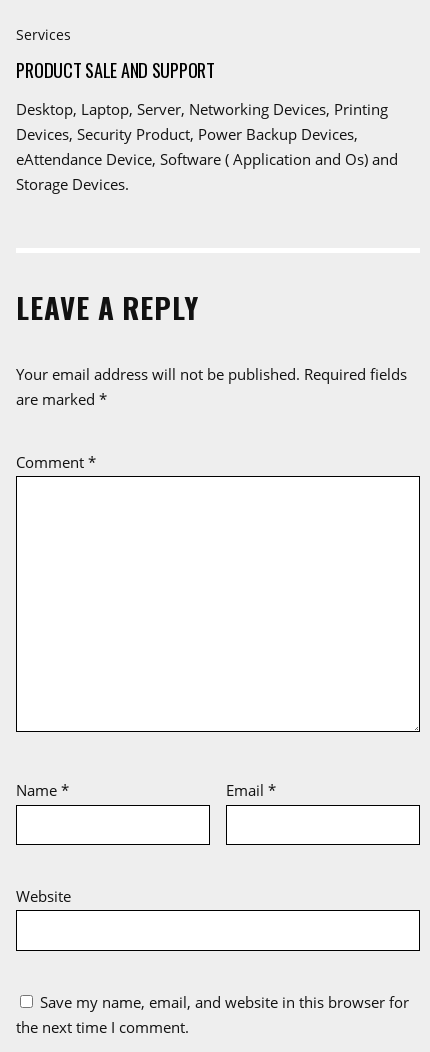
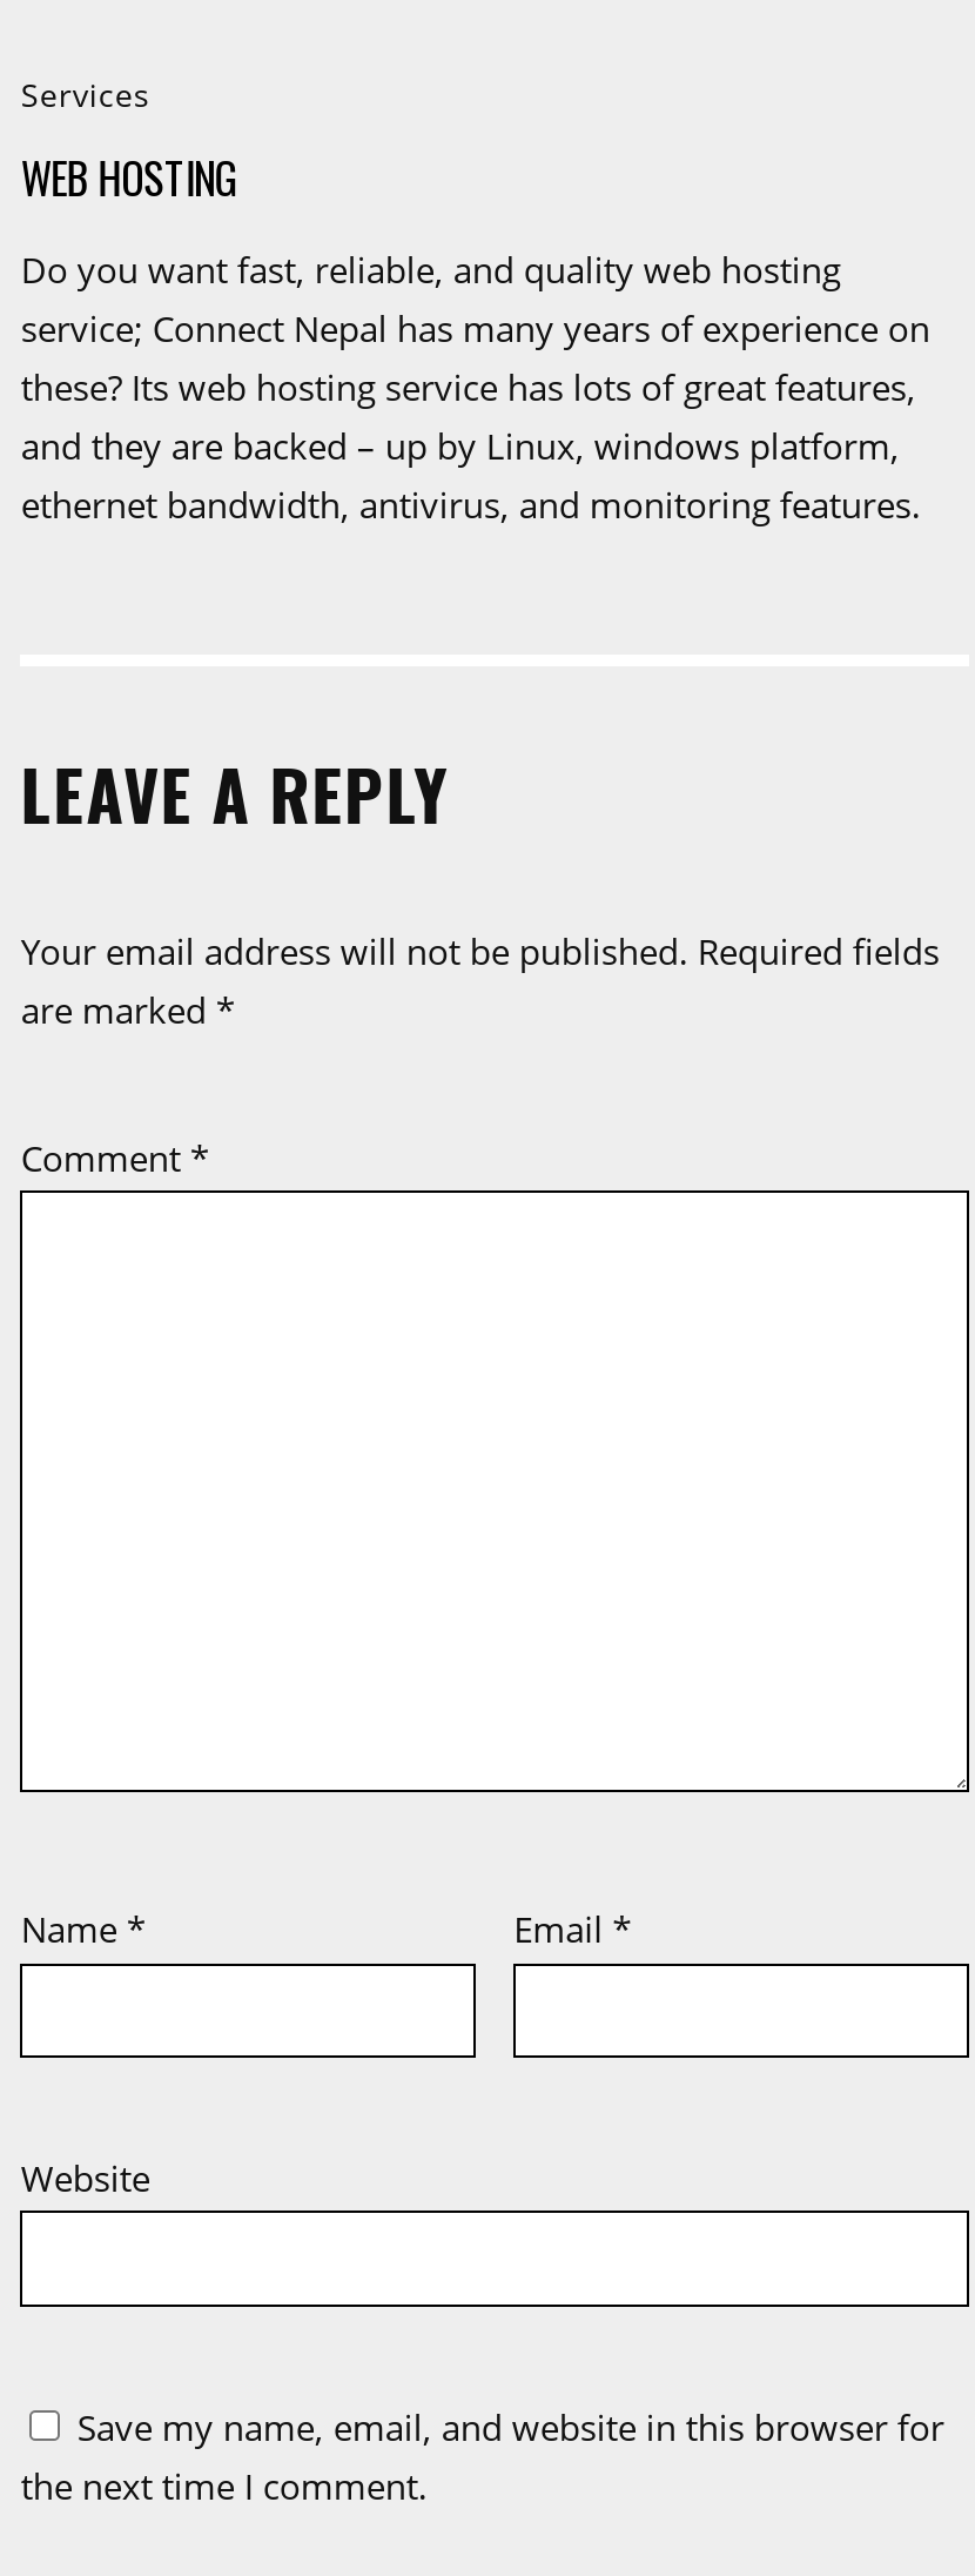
- PRODUCT SALE AND SUPPORT
+ WEB HOSTING

- Desktop, Laptop, Server, Networking Devices, Printing
- Devices, Security Product, Power Backup Devices,
- eAttendance Device, Software ( Application and Os) and
- Storage Devices.
+ Do you want fast, reliable, and quality web hosting
+ service; Connect Nepal has many years of experience on
+ these? Its web hosting service has lots of great features,
+ and they are backed – up by Linux, windows platform,
+ ethernet bandwidth, antivirus, and monitoring features.
